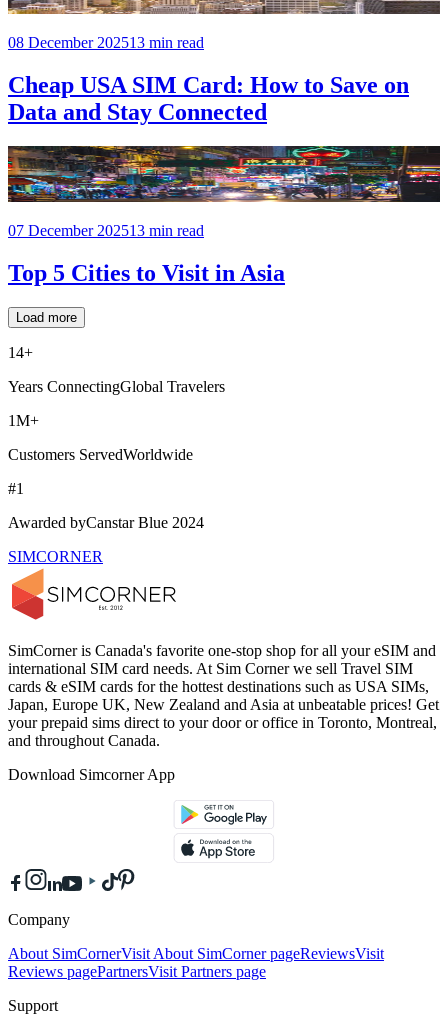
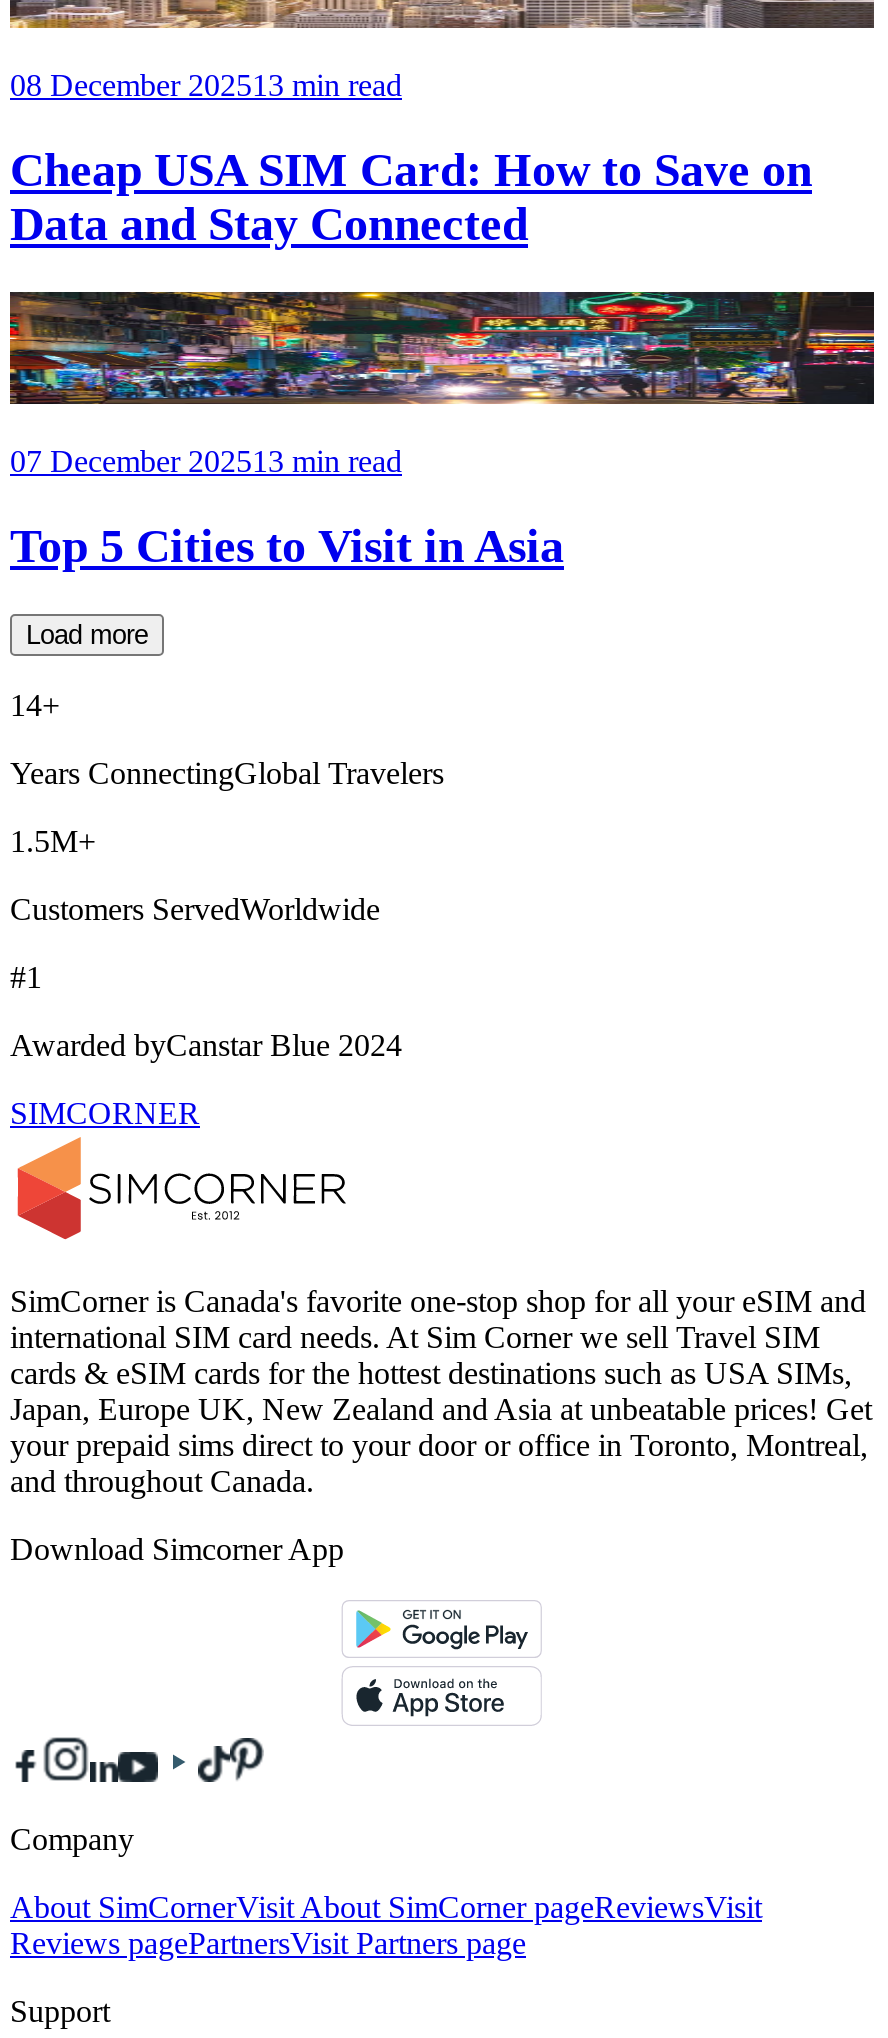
- 1M+
+ 1.5M+
